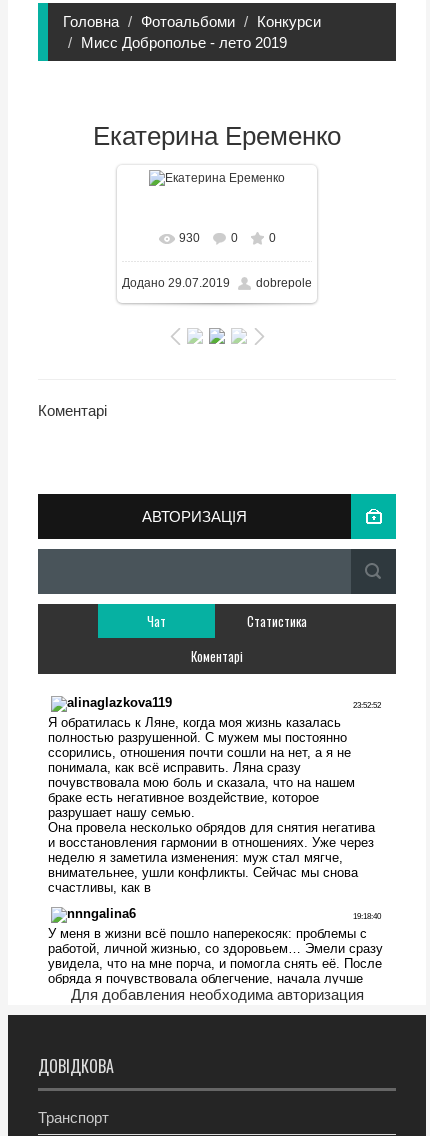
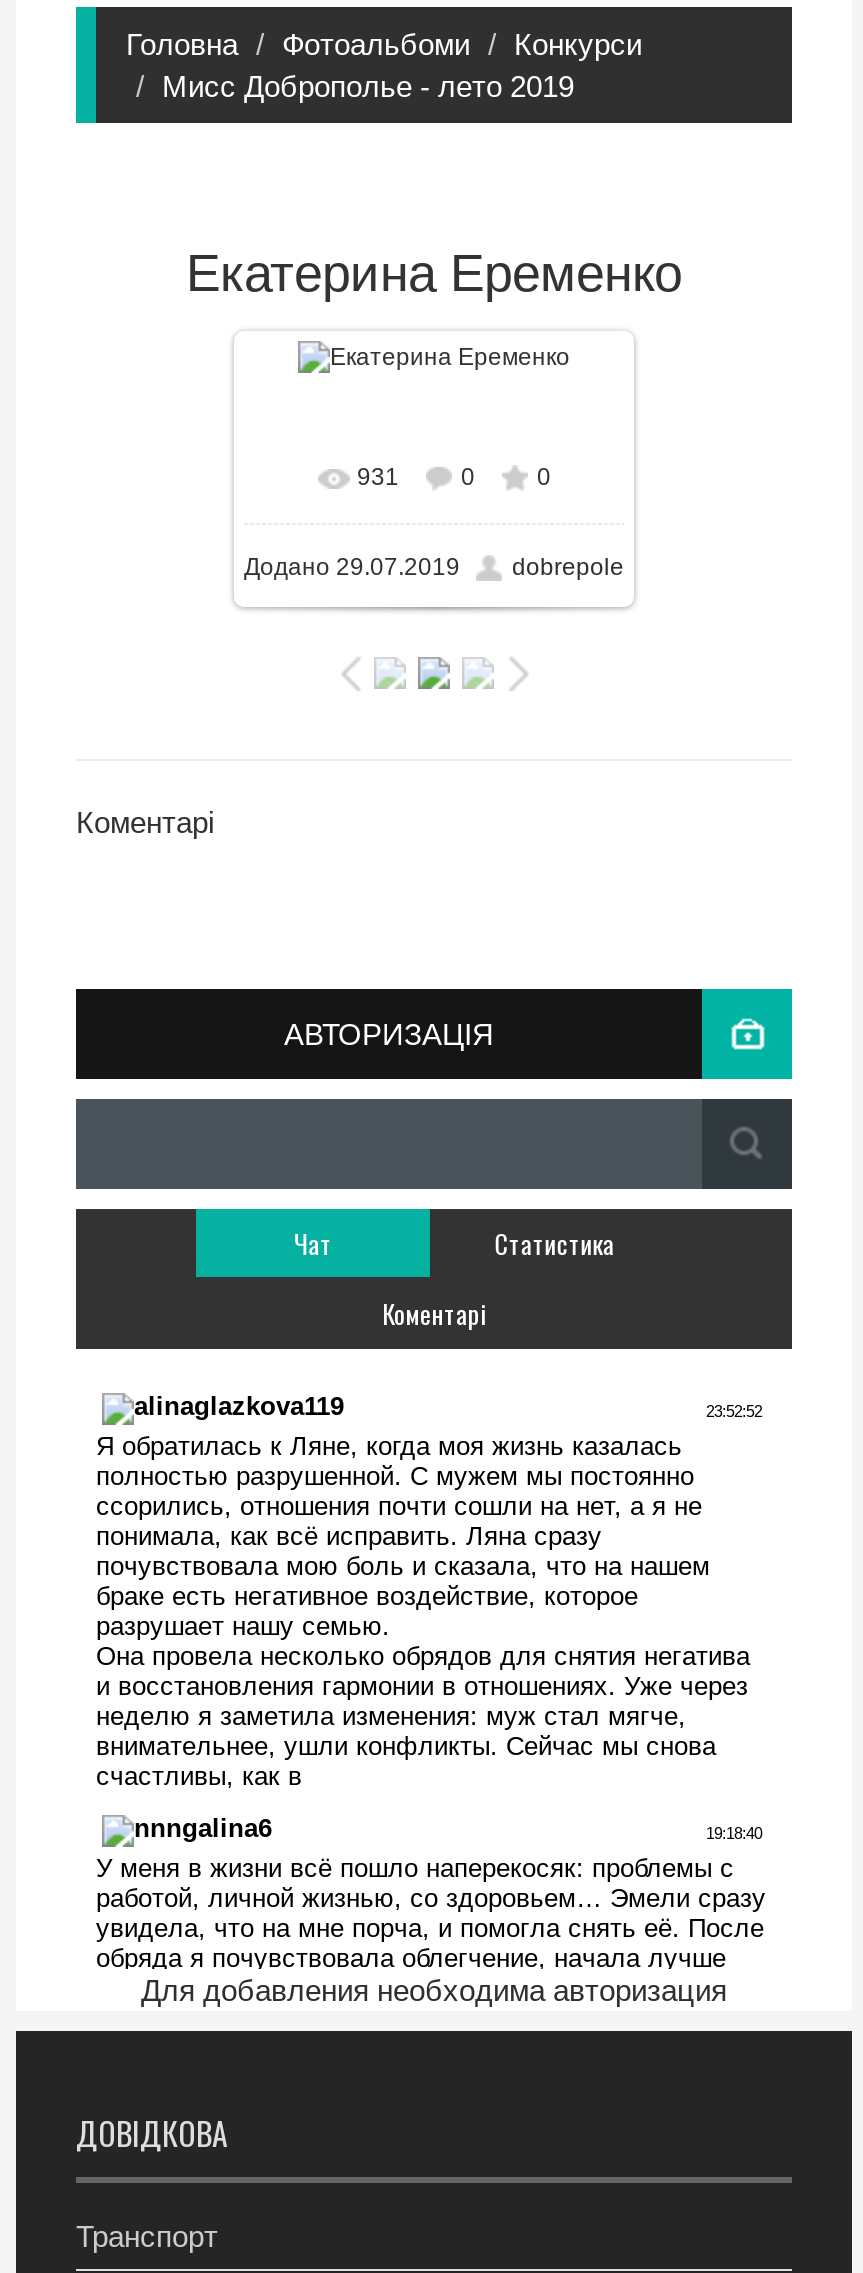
- 930
+ 931
